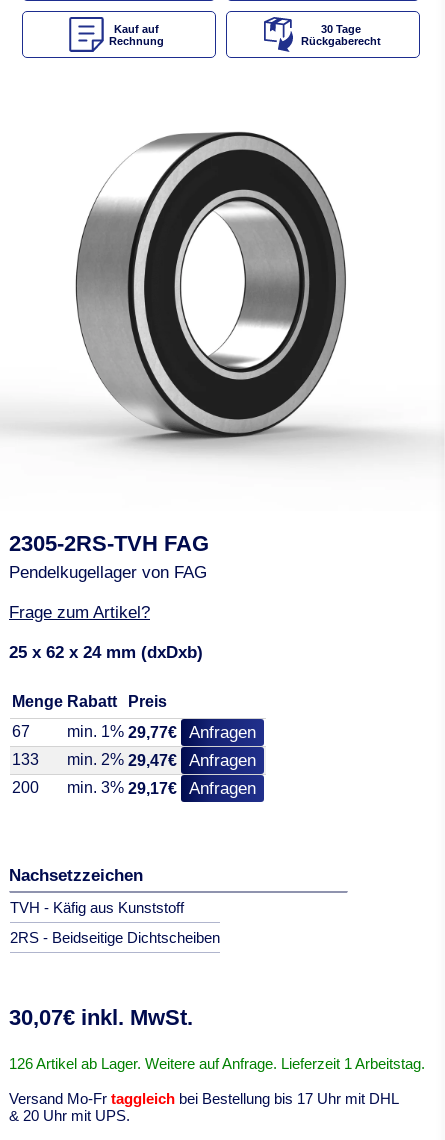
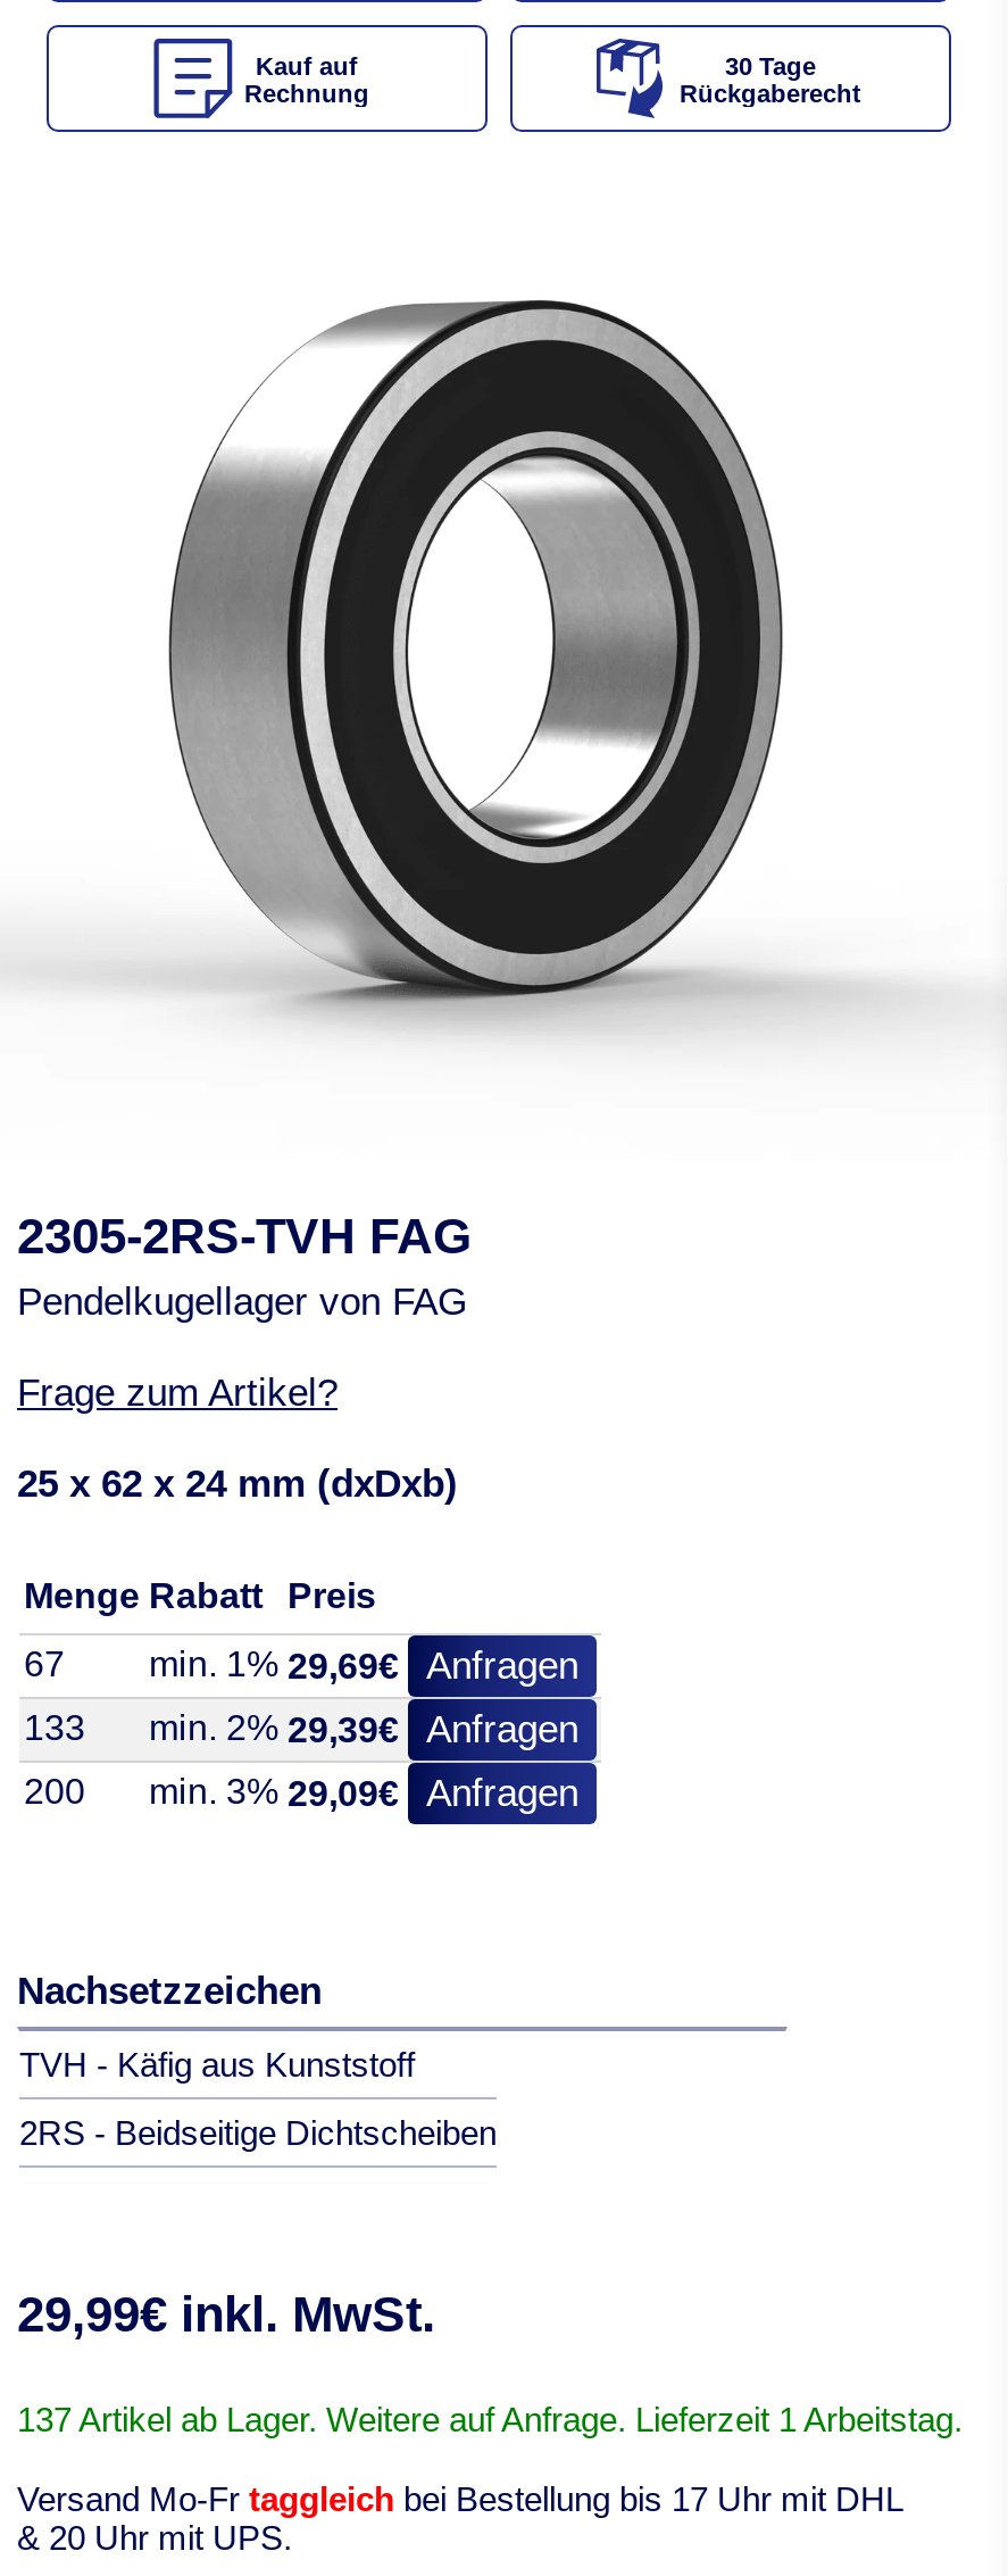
- min. 1% 29,77€ Anfragen
+ min. 1% 29,69€ Anfragen

- 133 min. 2% 29,47€ Anfragen
+ 133 min. 2% 29,39€ Anfragen

- 200 min. 3% 29,17€ Anfragen
+ 200 min. 3% 29,09€ Anfragen

- 30,07€ inkl. MwSt.
+ 29,99€ inkl. MwSt.

- 126 Artikel ab Lager. Weitere auf Anfrage. Lieferzeit 1 Arbeitstag.
+ 137 Artikel ab Lager. Weitere auf Anfrage. Lieferzeit 1 Arbeitstag.
